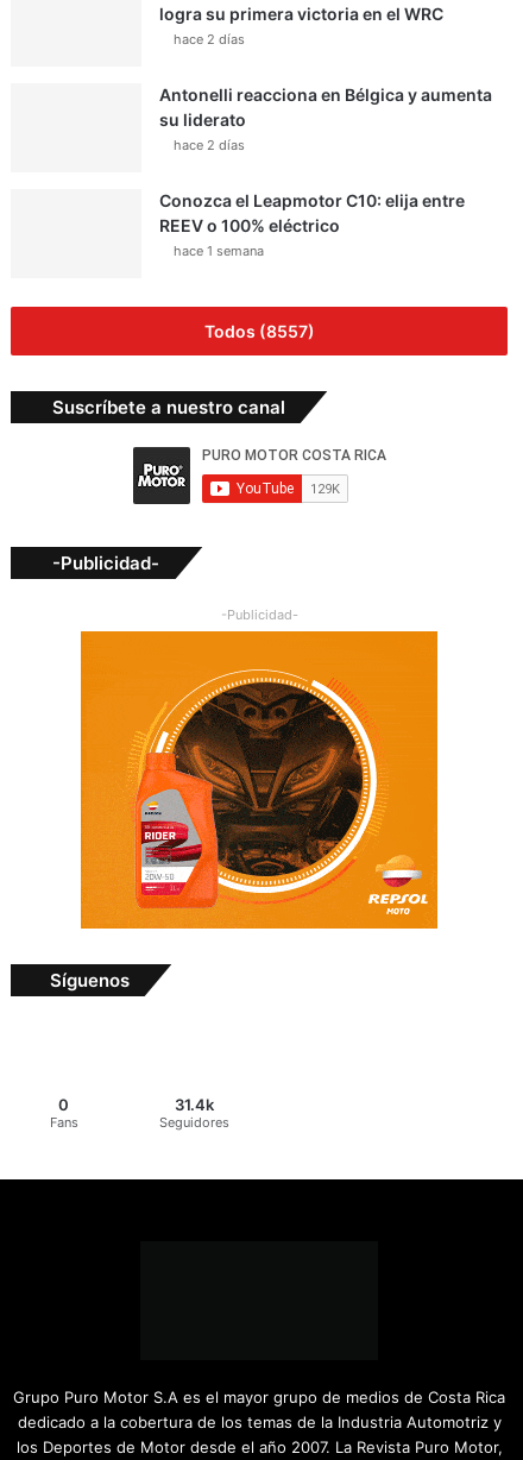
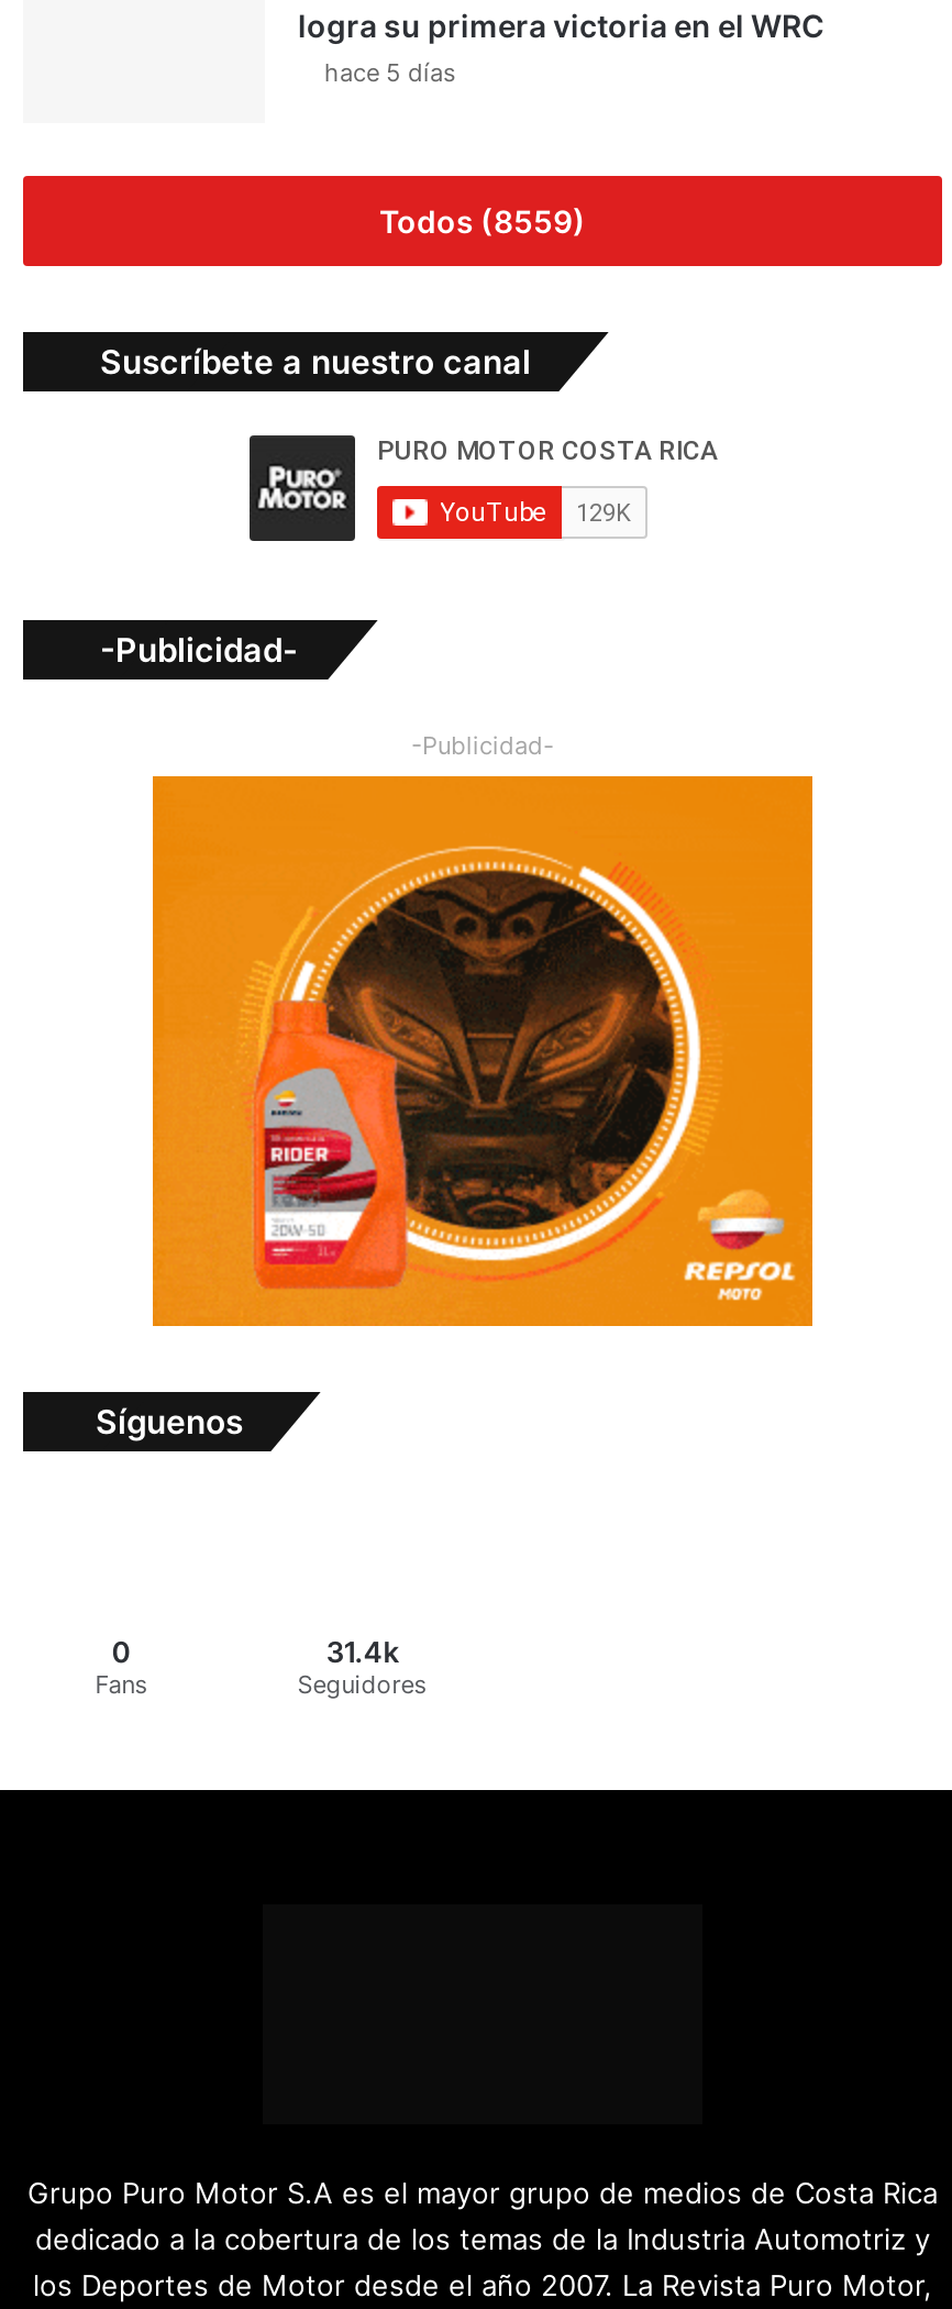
- hace 2 días
- Antonelli reacciona en Bélgica y aumenta
- su liderato
- hace 2 días
- Conozca el Leapmotor C10: elija entre
- REEV o 100% eléctrico
- hace 1 semana
+ hace 5 días

- Todos (8557)
+ Todos (8559)
